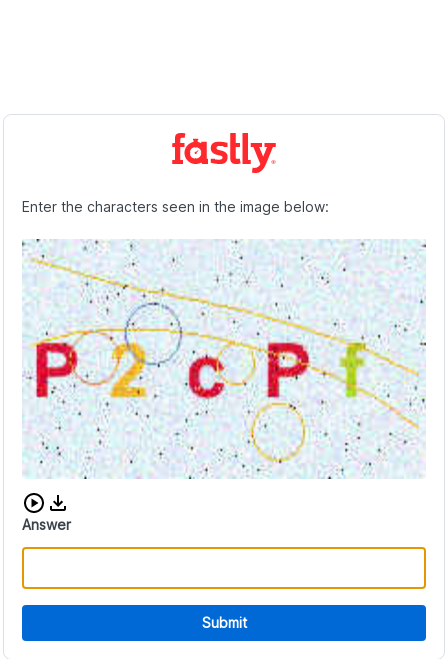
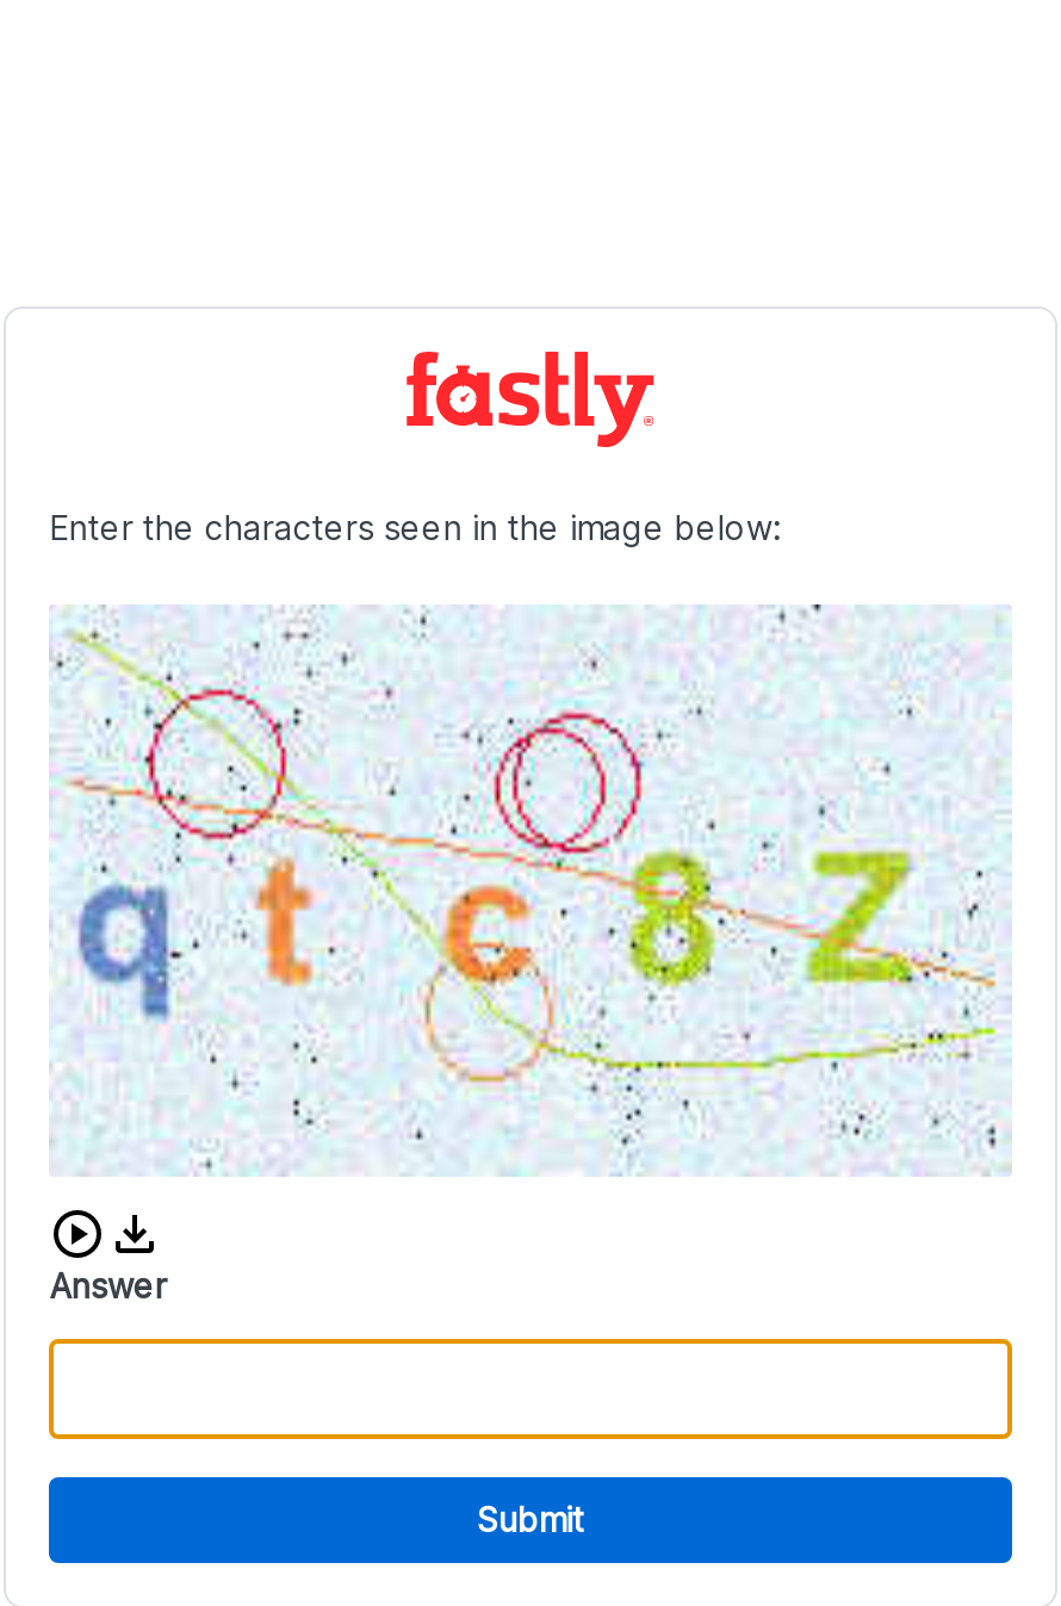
- [image]
+ [image]
